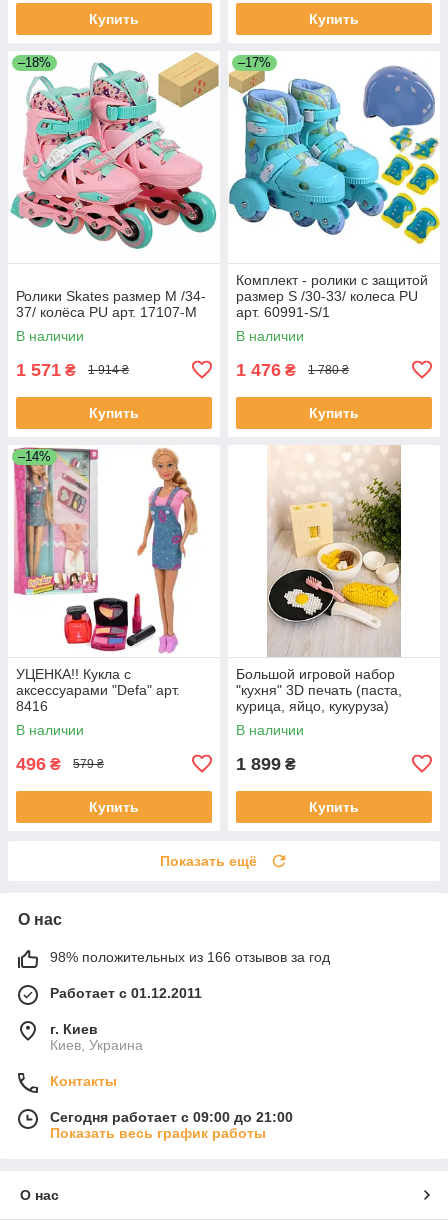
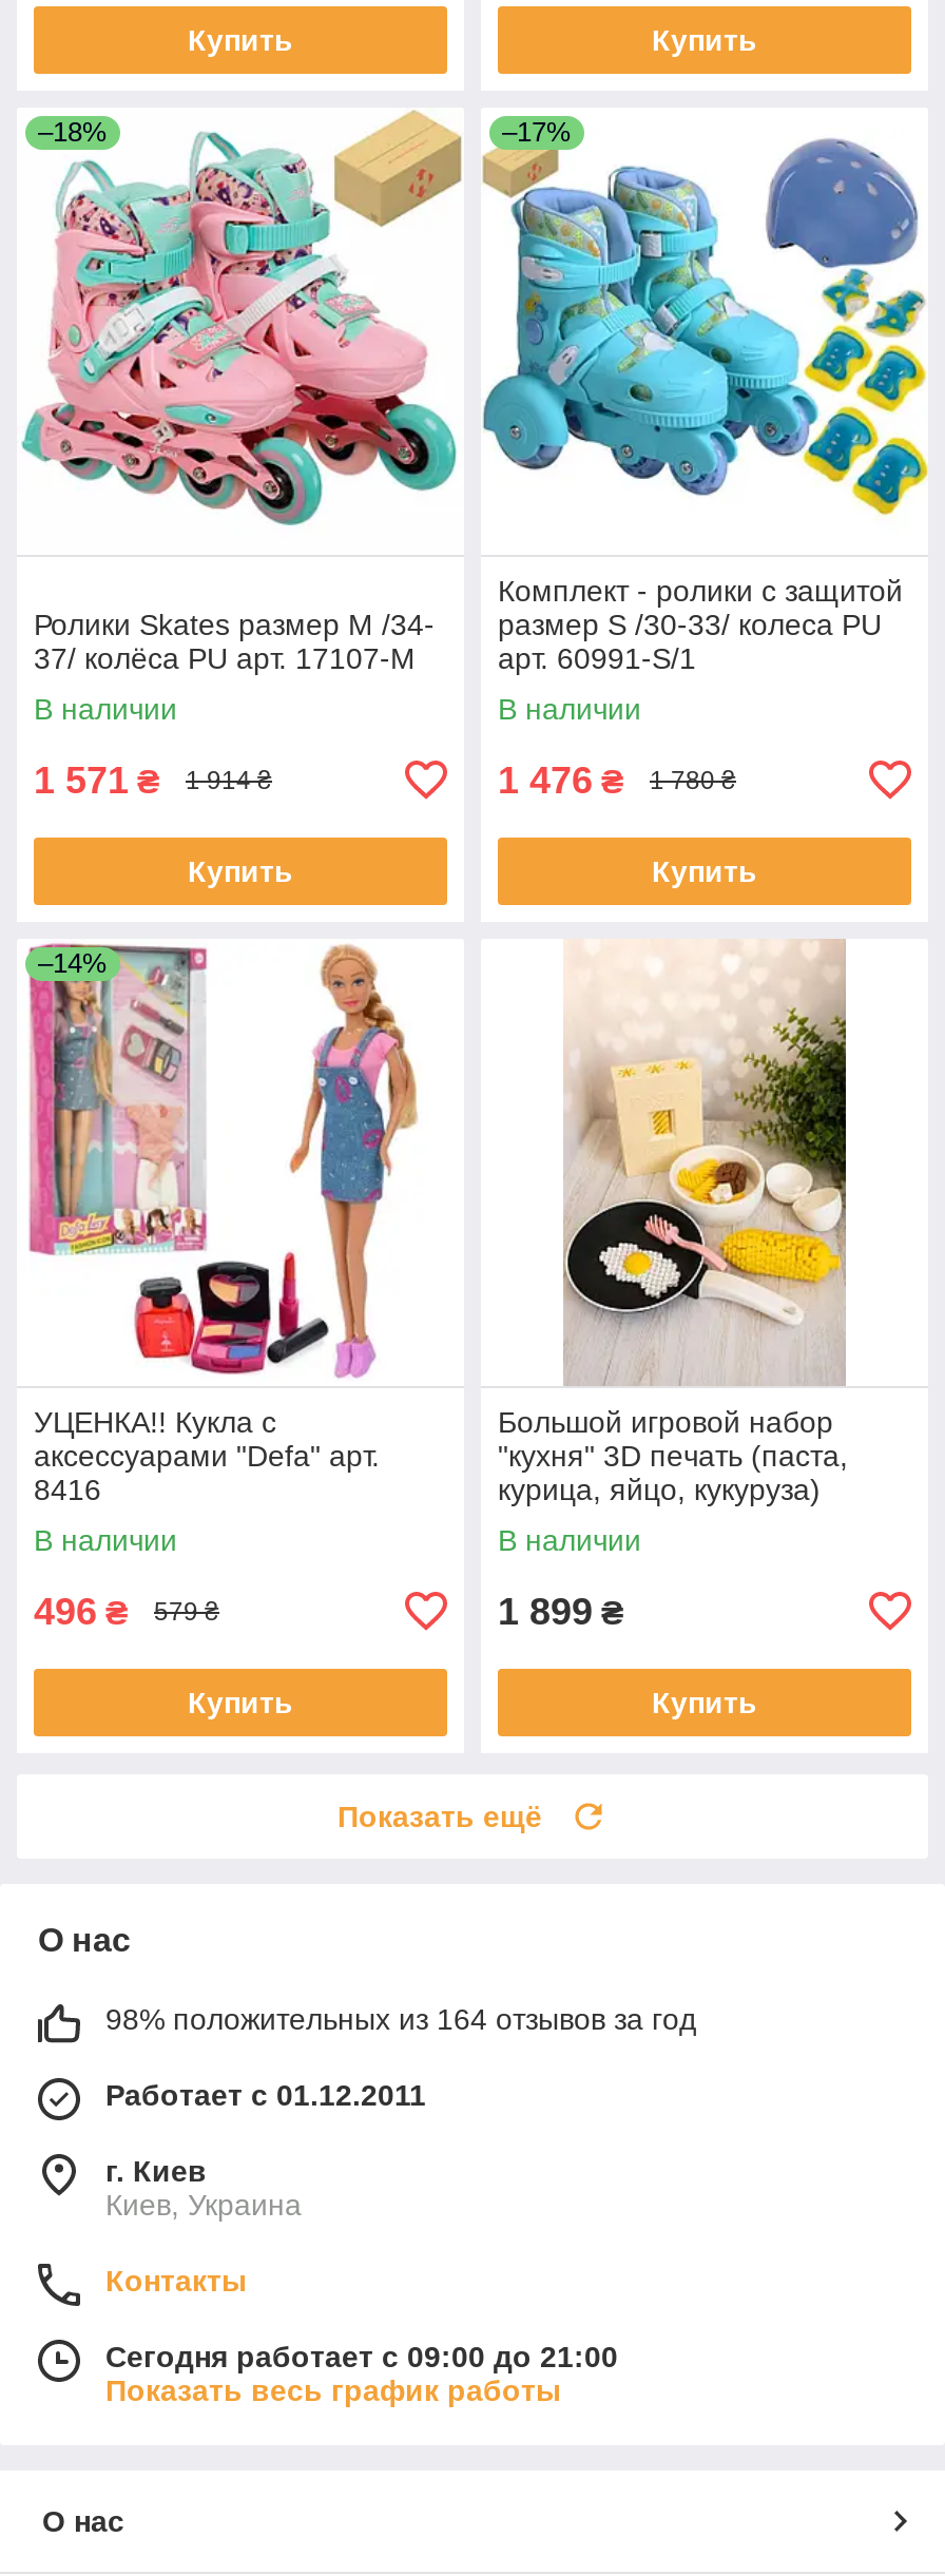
- 98% положительных из 166 отзывов за год
+ 98% положительных из 164 отзывов за год
